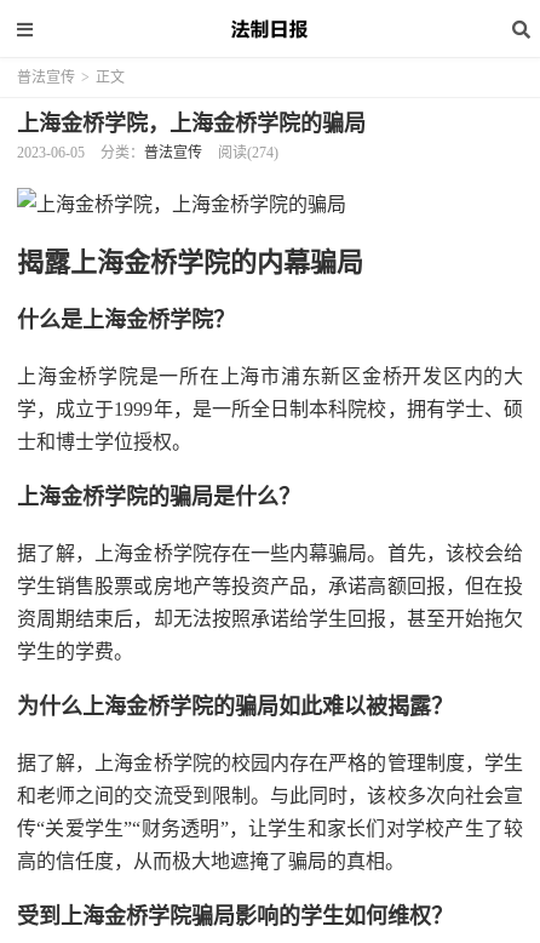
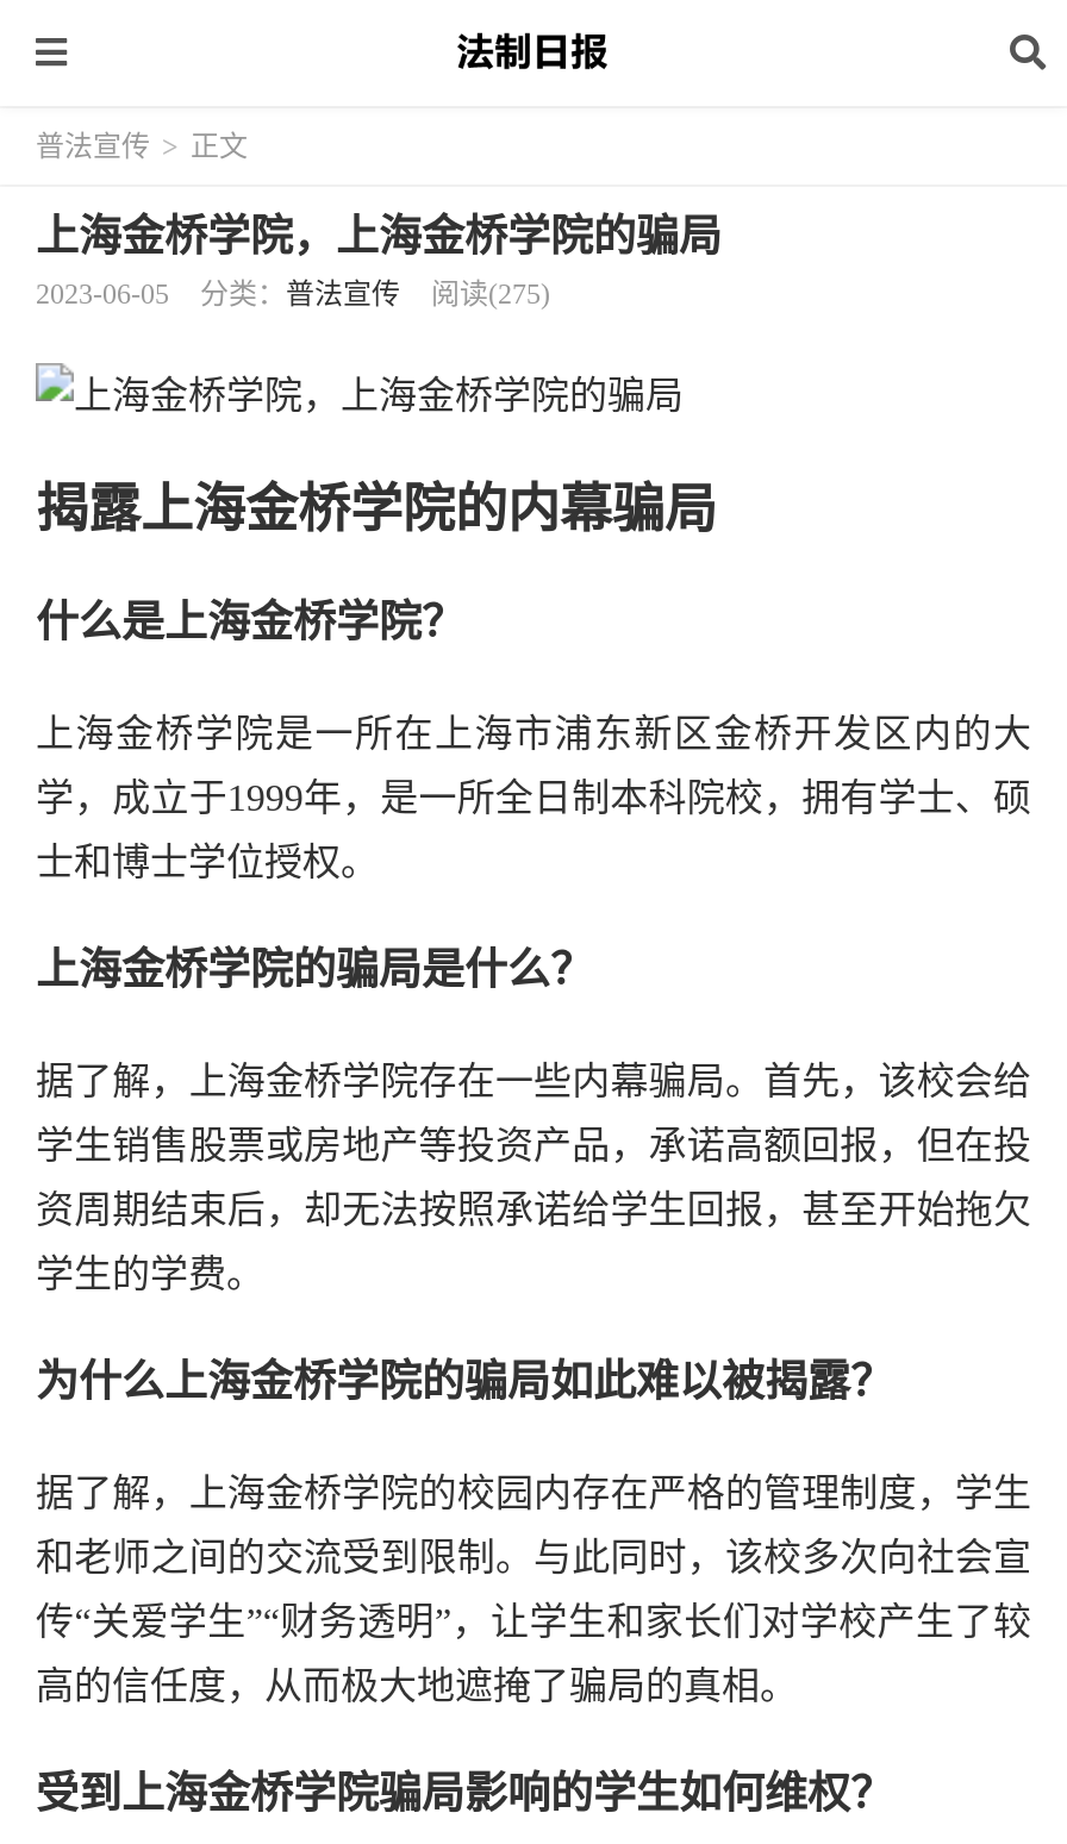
- 2023-06-05 分类：普法宣传 阅读(274)
+ 2023-06-05 分类：普法宣传 阅读(275)
